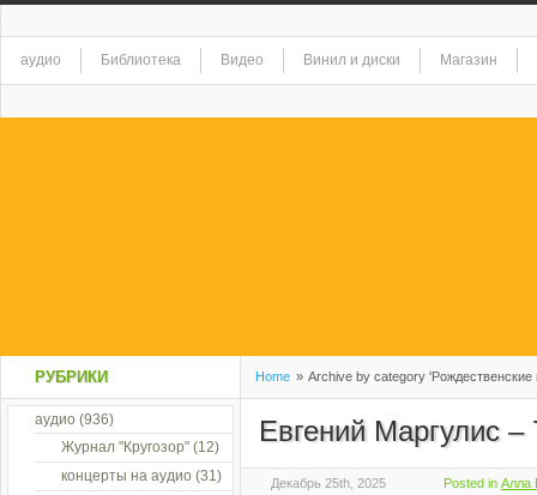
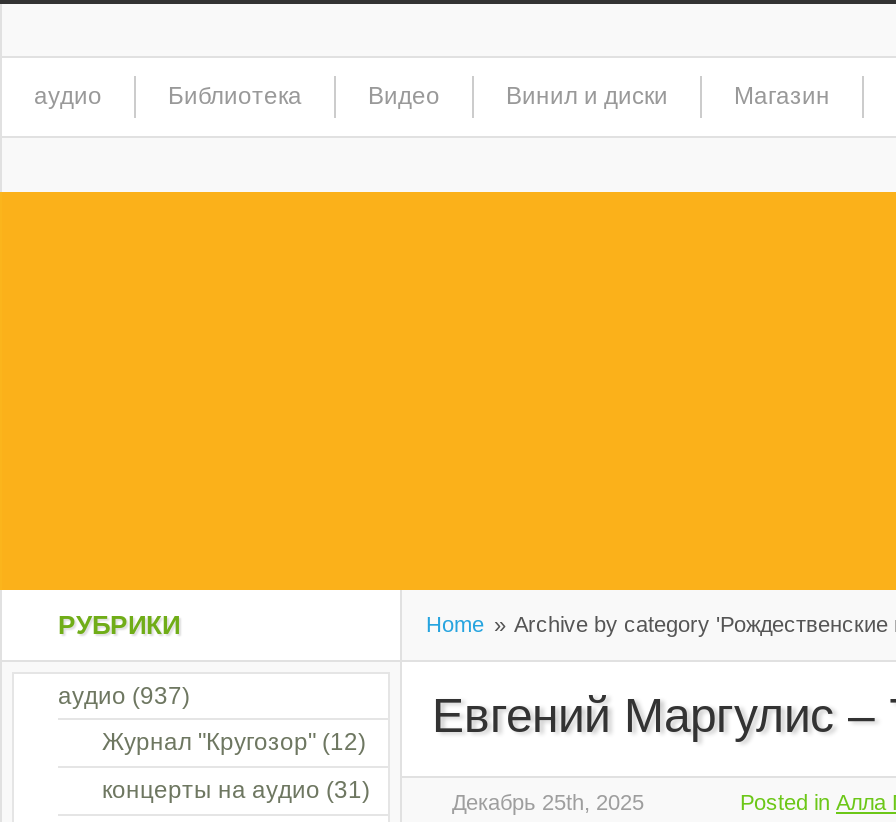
- аудио (936)
+ аудио (937)
